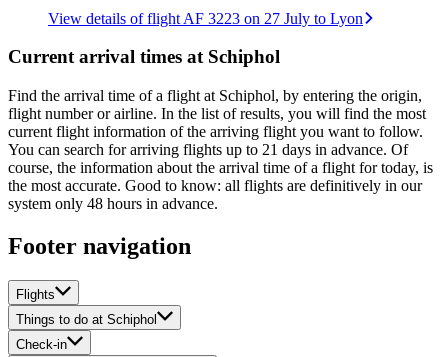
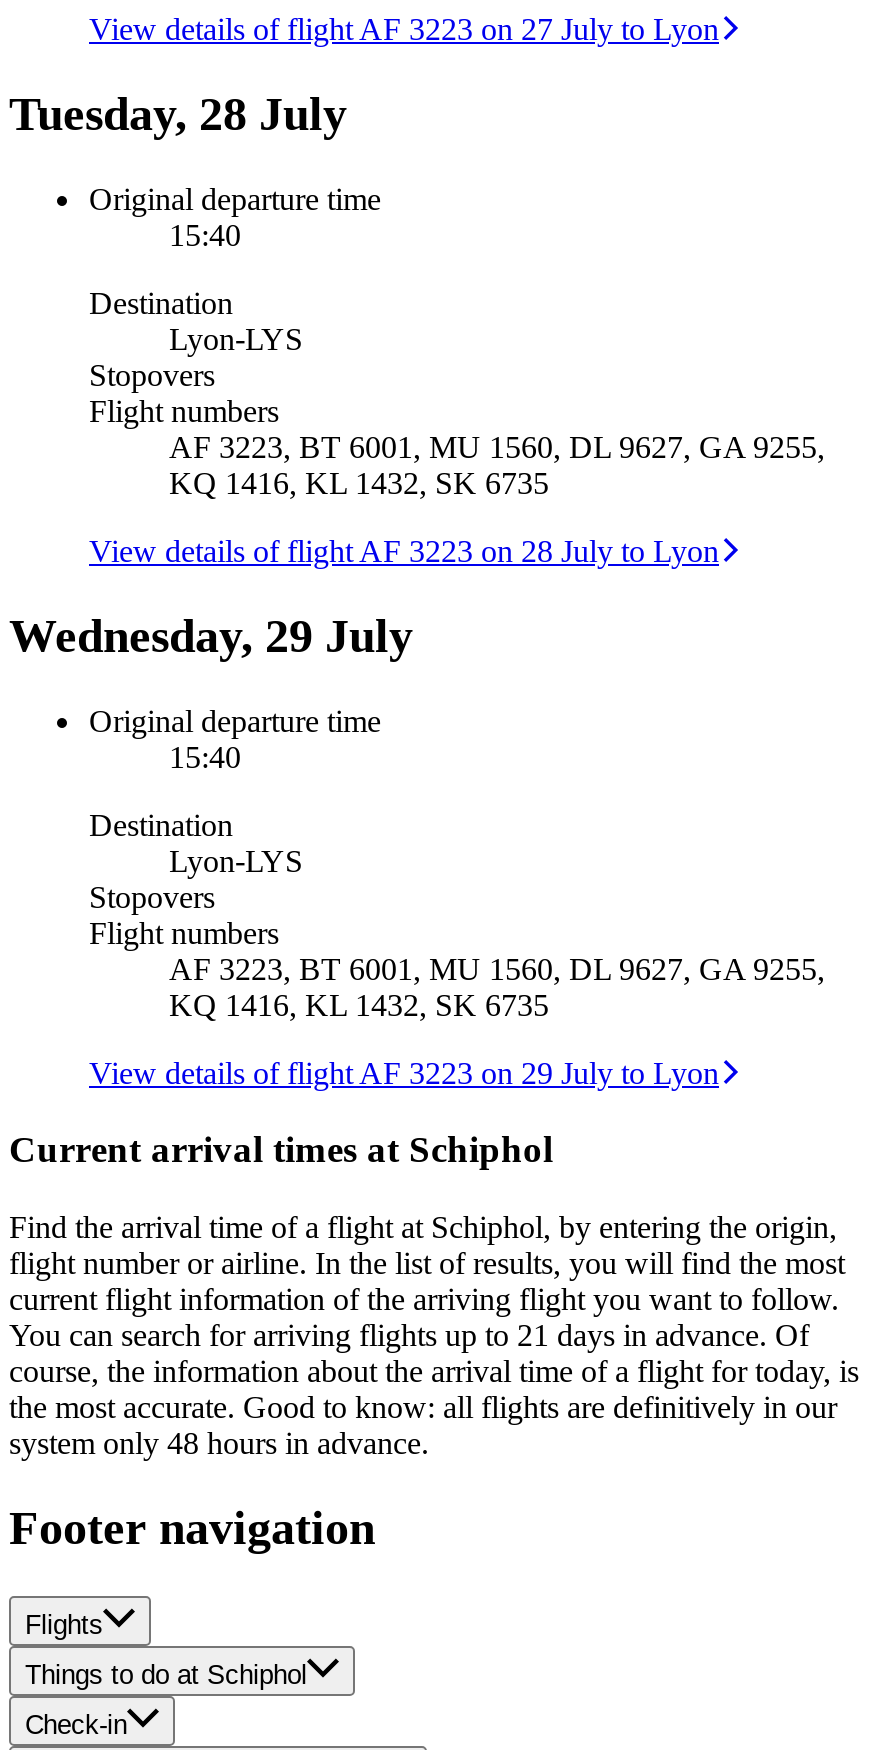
+ Tuesday, 28 July
+ Original departure time
+ 15:40
+ Destination
+ Lyon-LYS
+ Stopovers
+ Flight numbers
+ AF 3223, BT 6001, MU 1560, DL 9627, GA 9255,
+ KQ 1416, KL 1432, SK 6735
+ View details of flight AF 3223 on 28 July to Lyon
+ Wednesday, 29 July
+ Original departure time
+ 15:40
+ Destination
+ Lyon-LYS
+ Stopovers
+ Flight numbers
+ AF 3223, BT 6001, MU 1560, DL 9627, GA 9255,
+ KQ 1416, KL 1432, SK 6735
+ View details of flight AF 3223 on 29 July to Lyon
